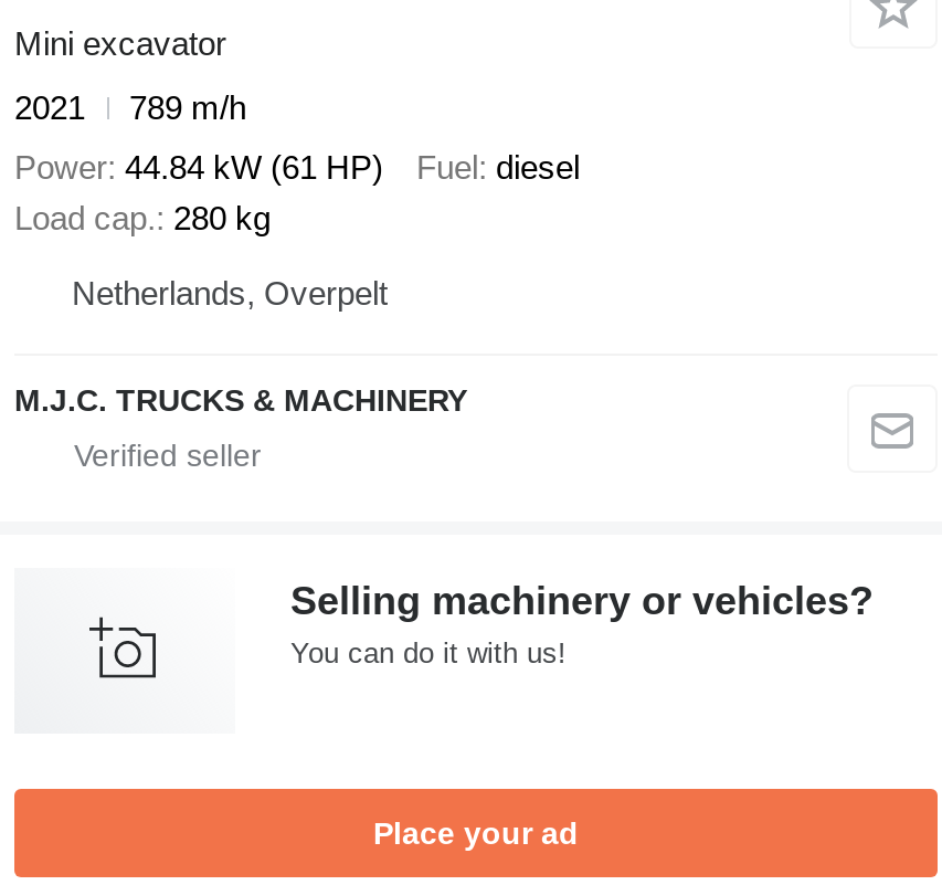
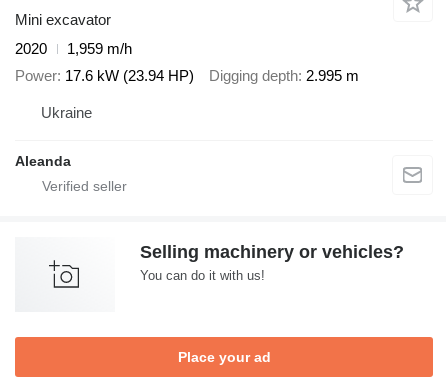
- 2021
- 789 m/h
+ 2020
+ 1,959 m/h

- Power 44.84 kW (61 HP)
- Fuel diesel
- Load cap. 280 kg
+ Power 17.6 kW (23.94 HP)
+ Digging depth 2.995 m

- Netherlands, Overpelt
+ Ukraine

- M.J.C. TRUCKS & MACHINERY
+ Aleanda
